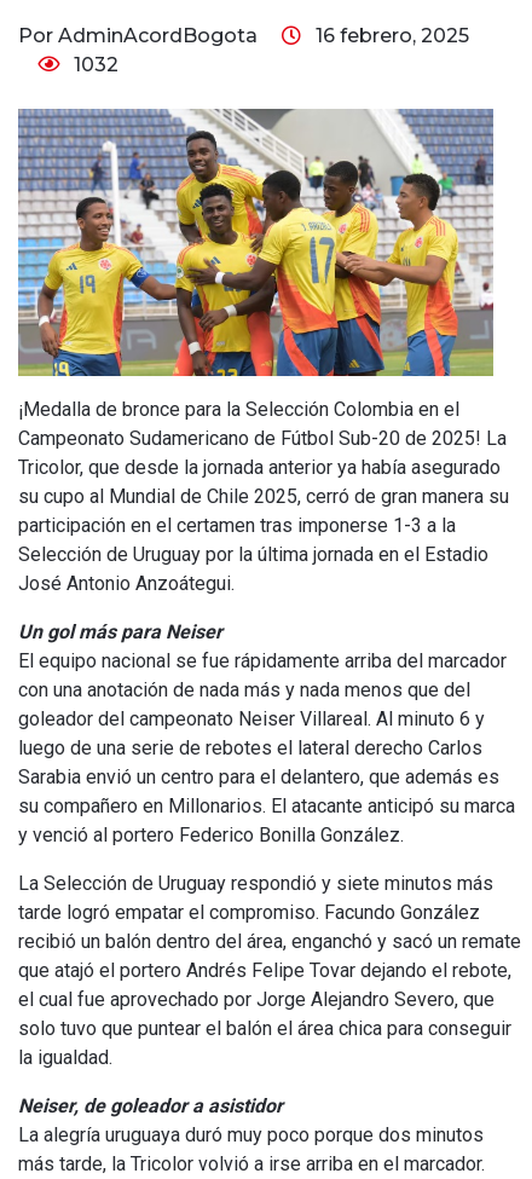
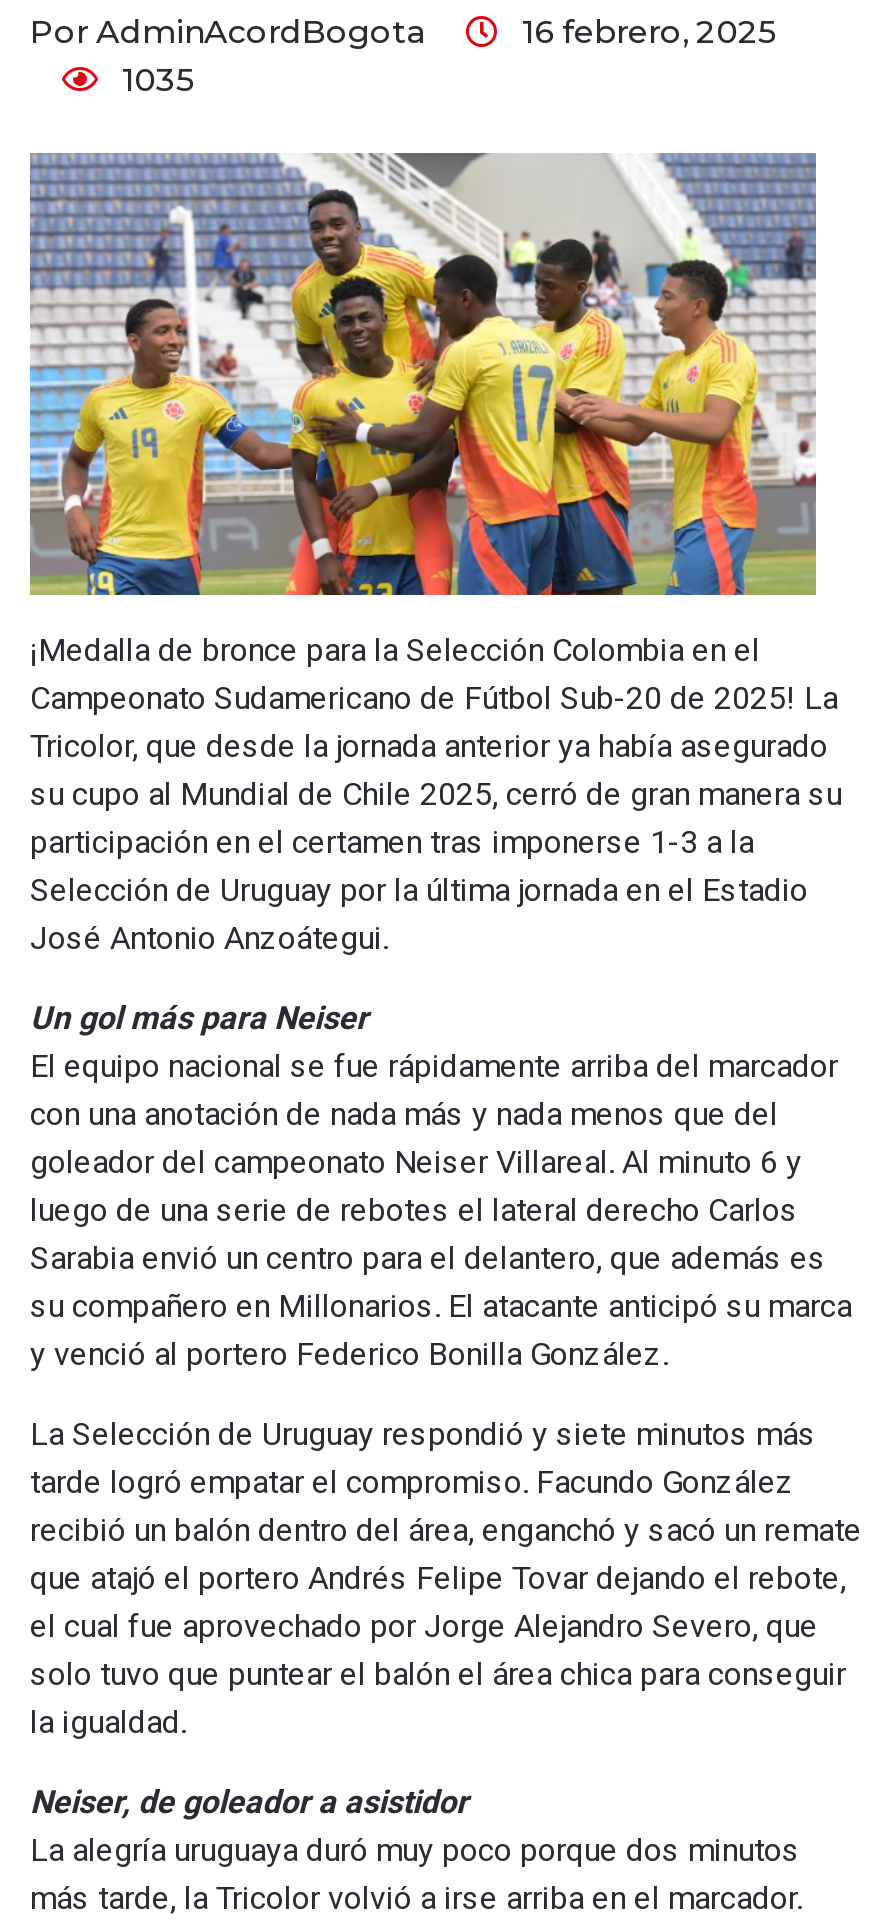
- 1032
+ 1035
